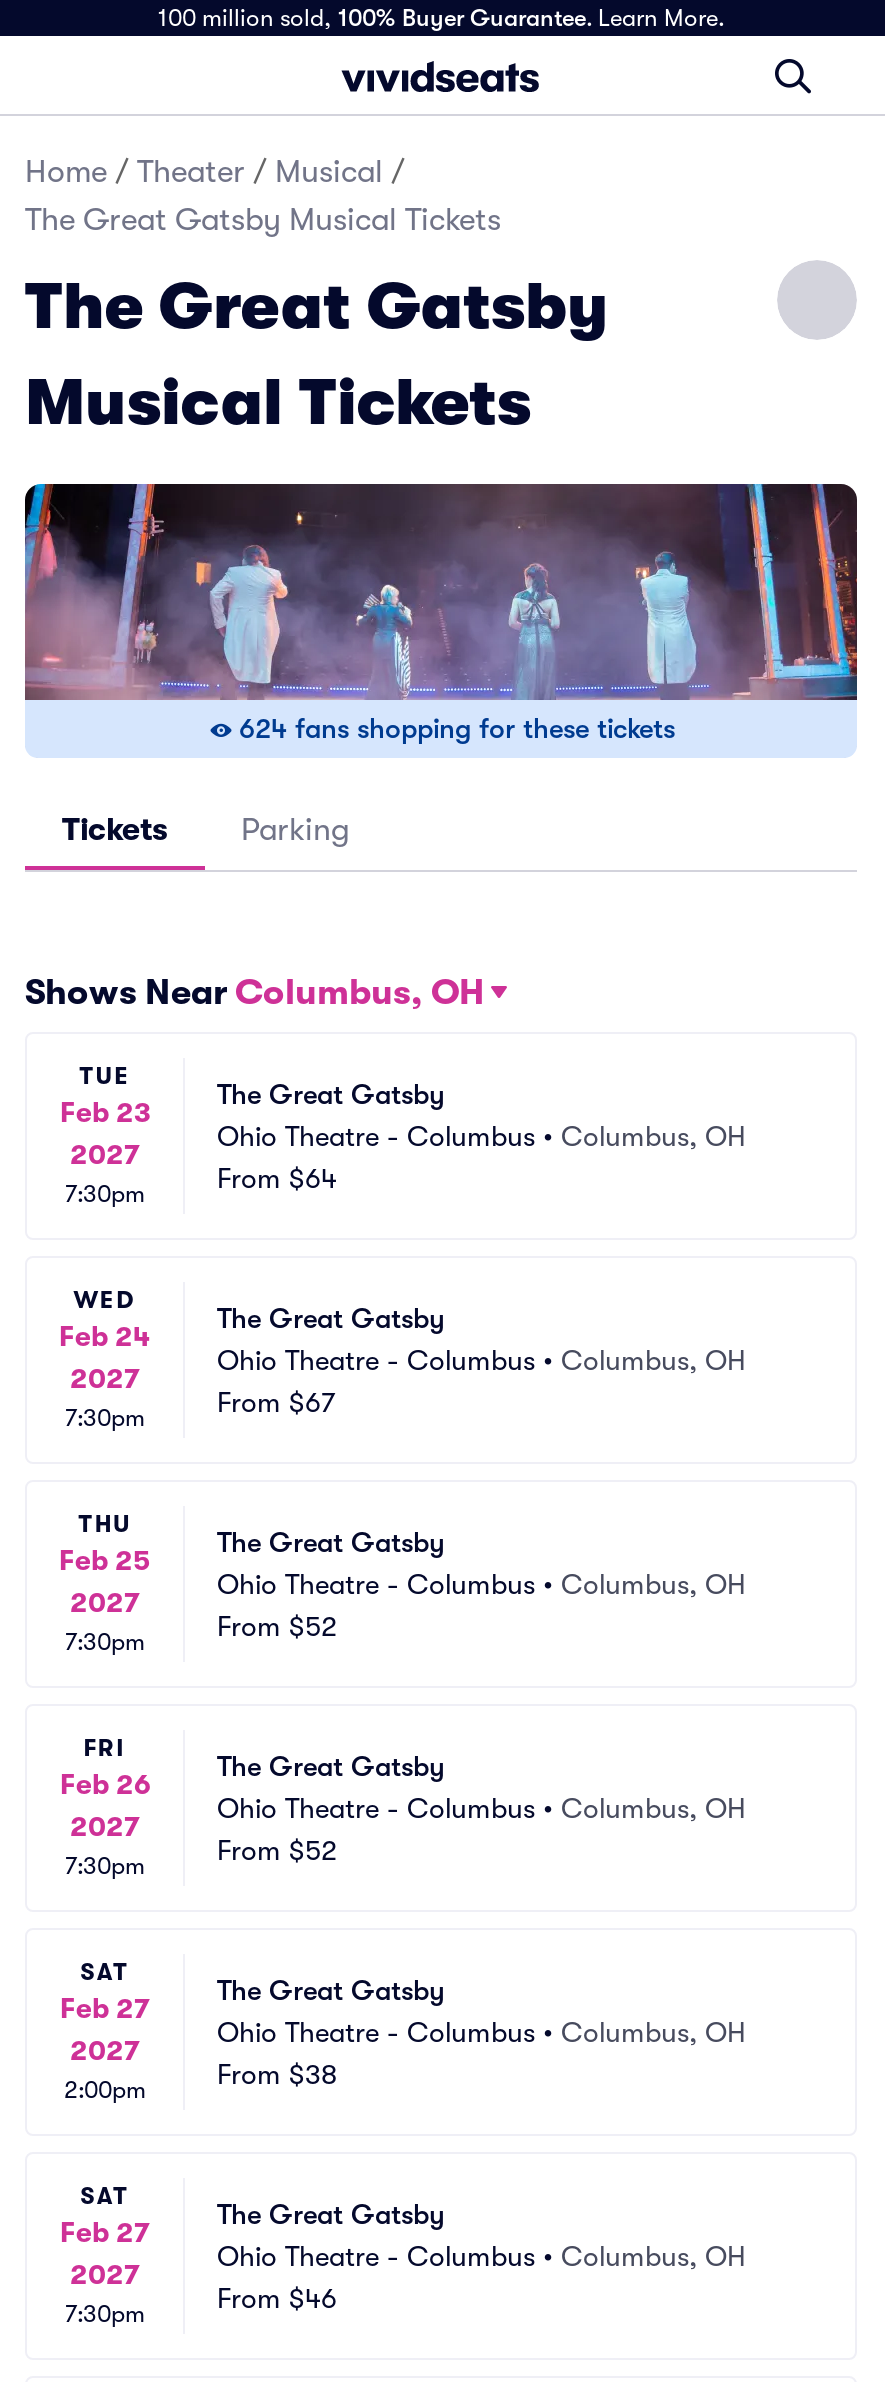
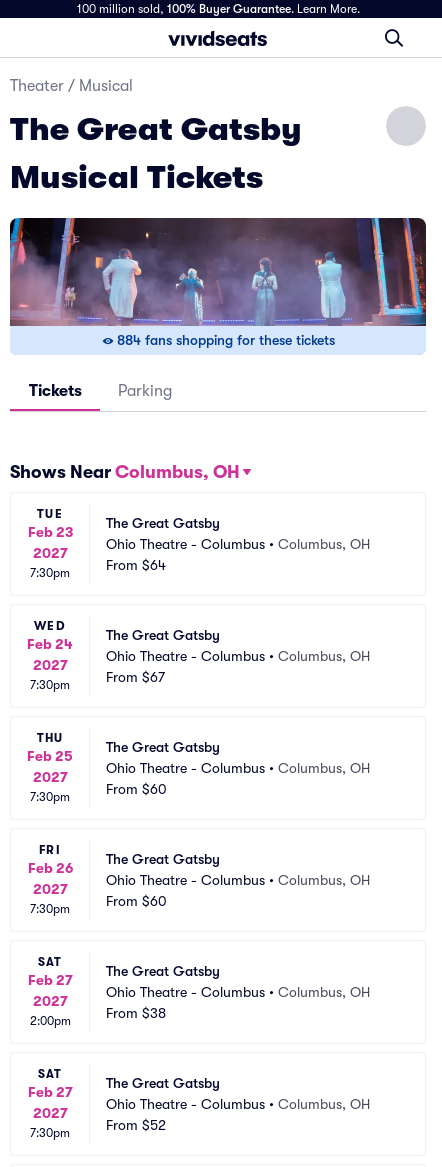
- Home / Theater / Musical /
- The Great Gatsby Musical Tickets
+ Theater / Musical

- 624 fans shopping for these tickets
+ 884 fans shopping for these tickets

- From $52
+ From $60

- From $52
+ From $60

- From $46
+ From $52
